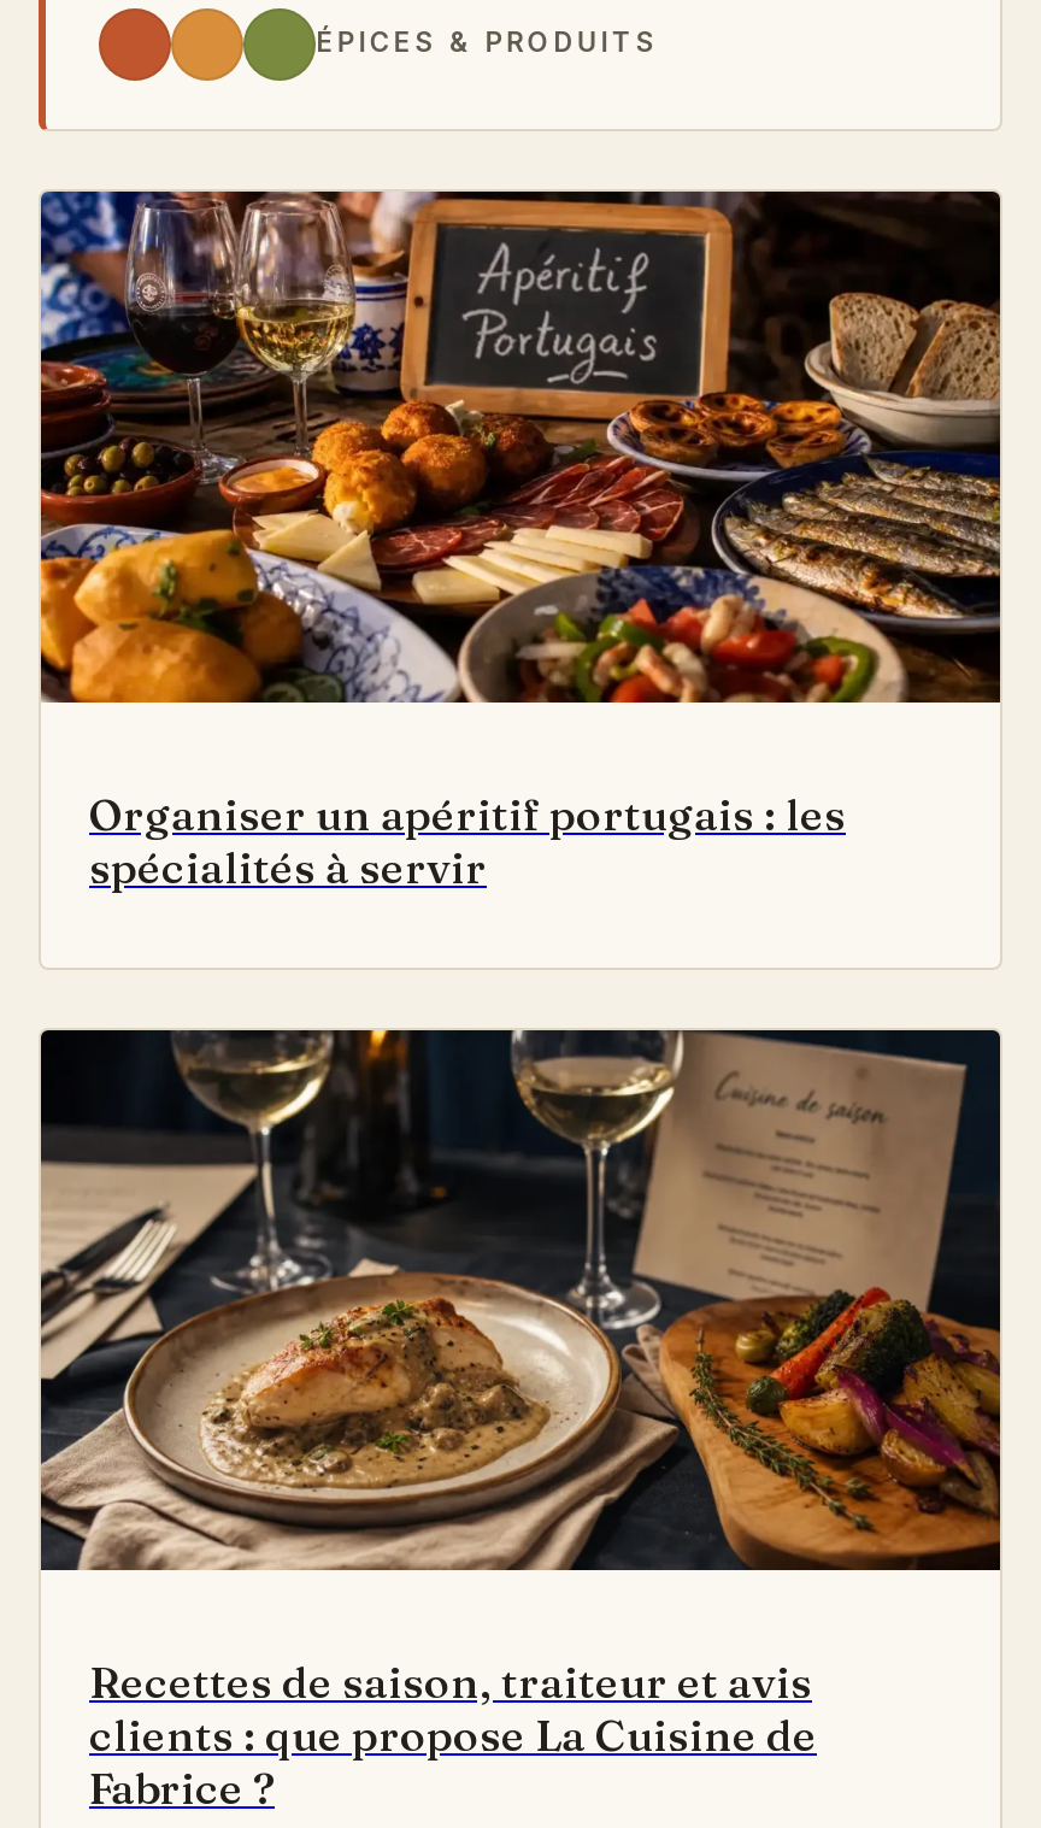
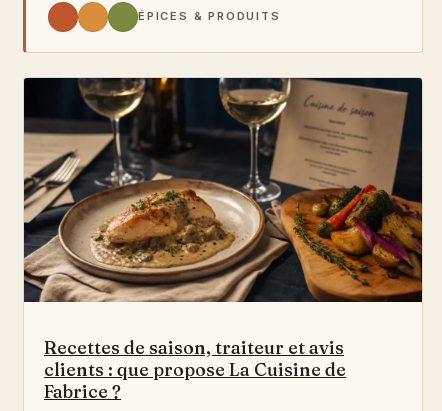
- [image]
- Organiser un apéritif portugais : les
- spécialités à servir
